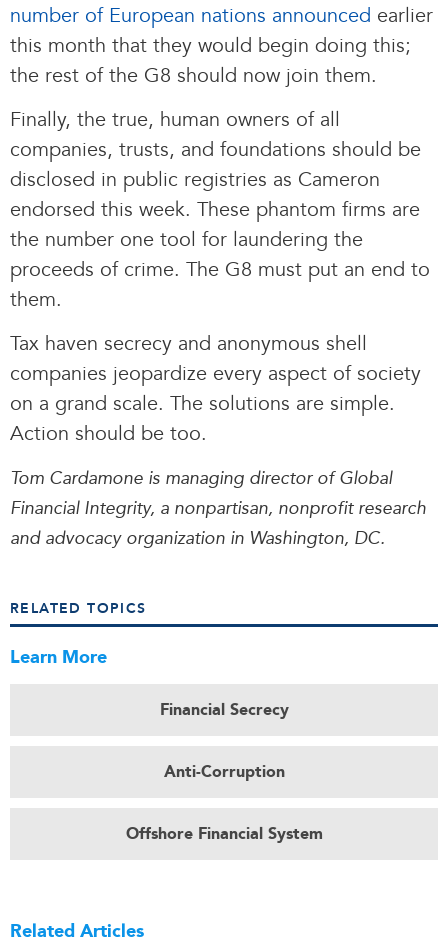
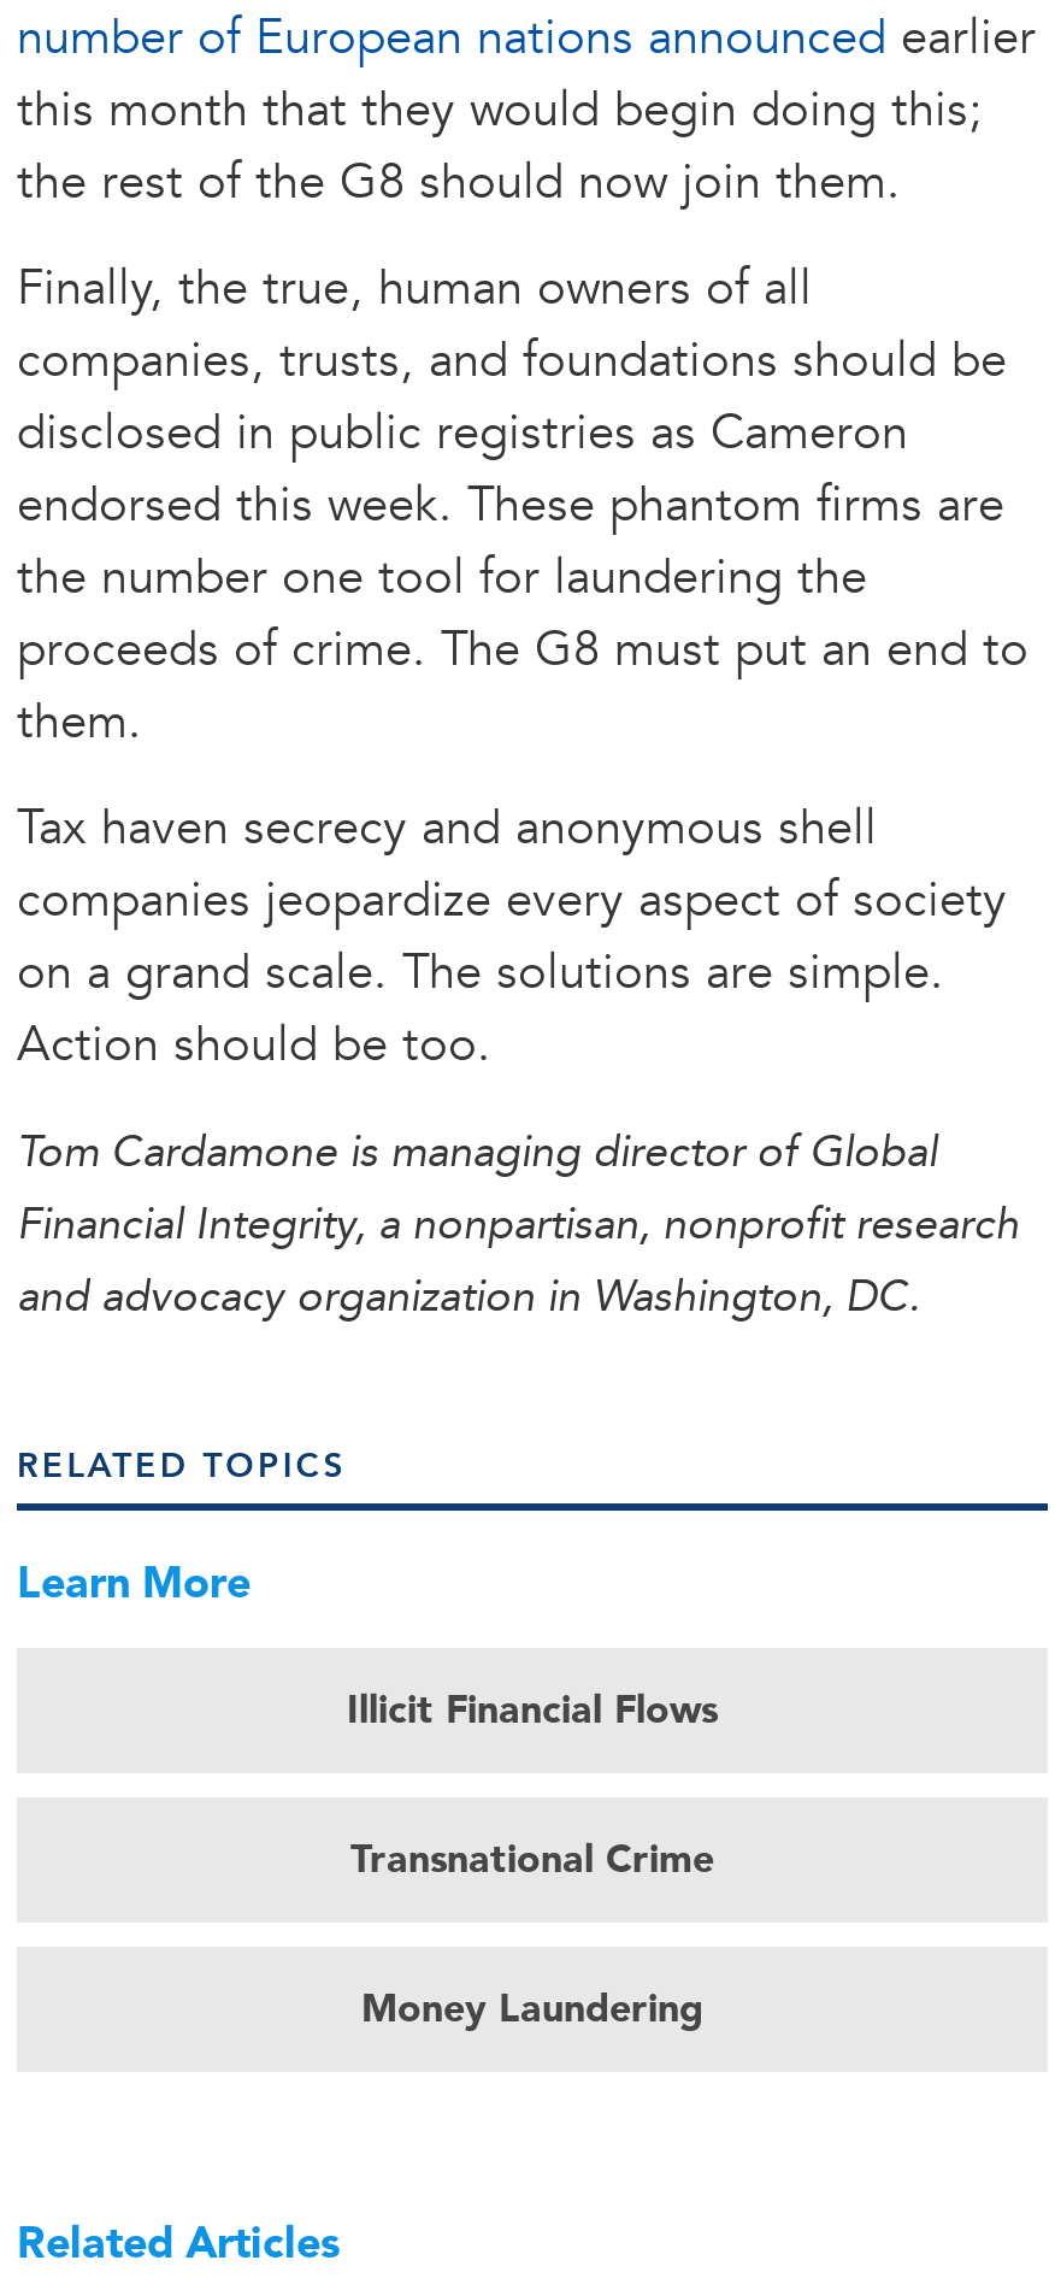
- Financial Secrecy
+ Illicit Financial Flows

- Anti-Corruption
+ Transnational Crime

- Offshore Financial System
+ Money Laundering
